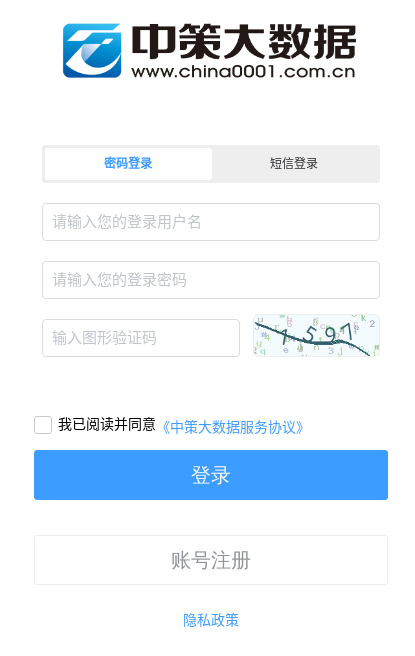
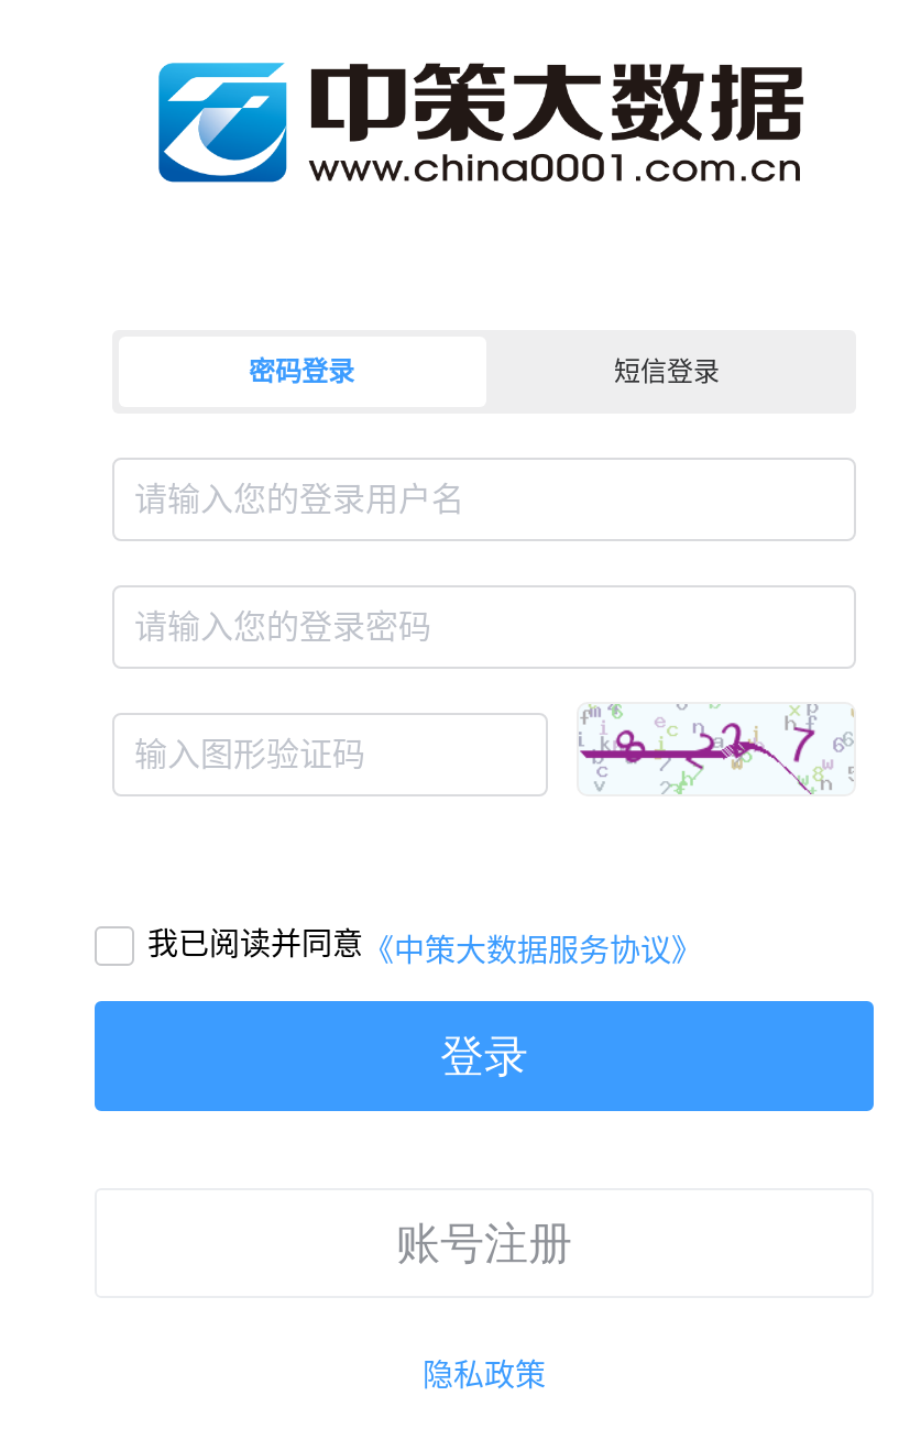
- [image]
+ [image]
